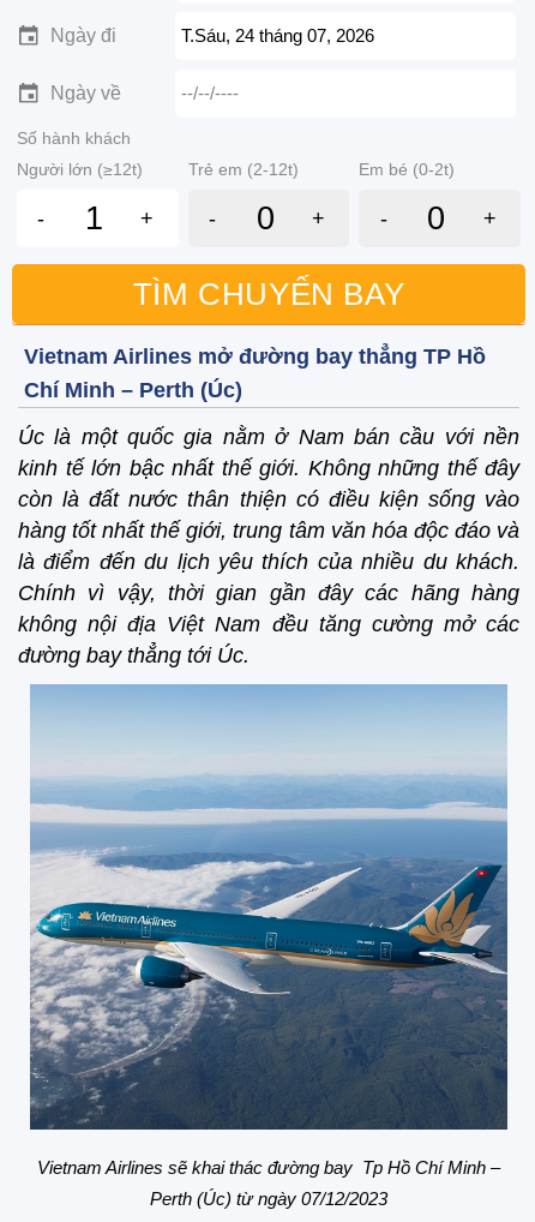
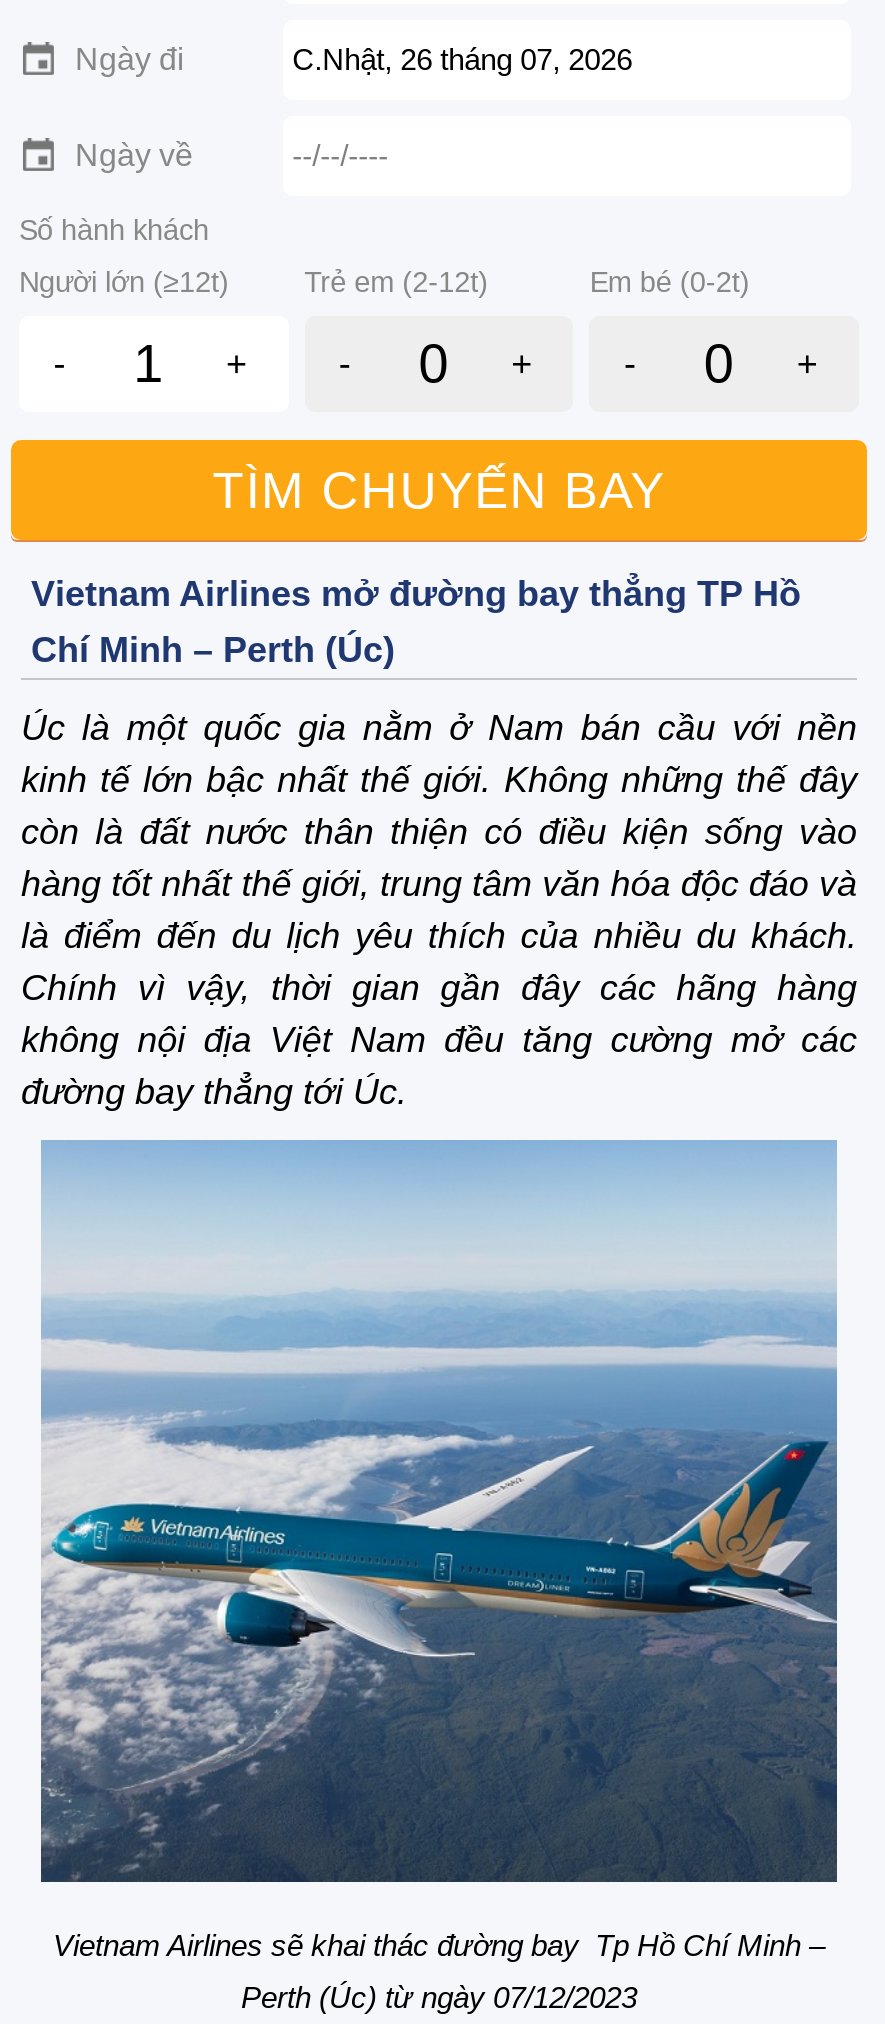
- T.Sáu, 24 tháng 07, 2026
+ C.Nhật, 26 tháng 07, 2026
